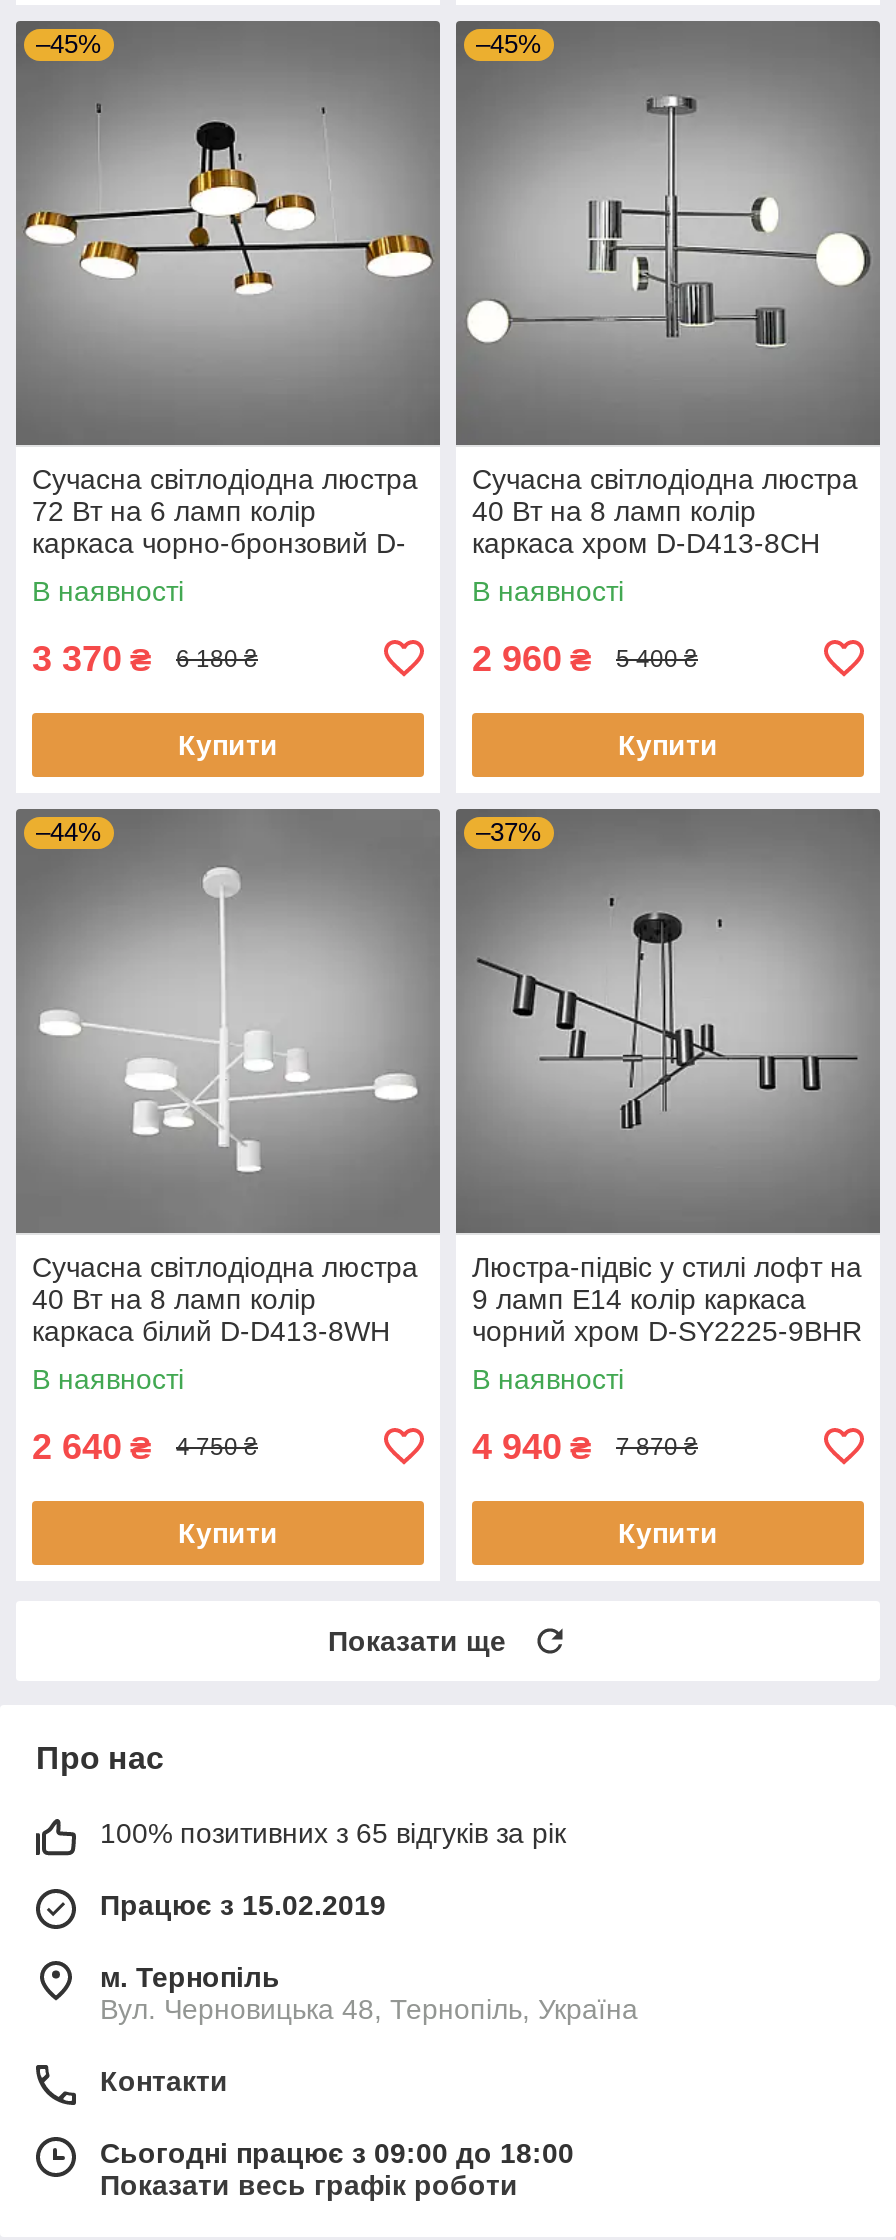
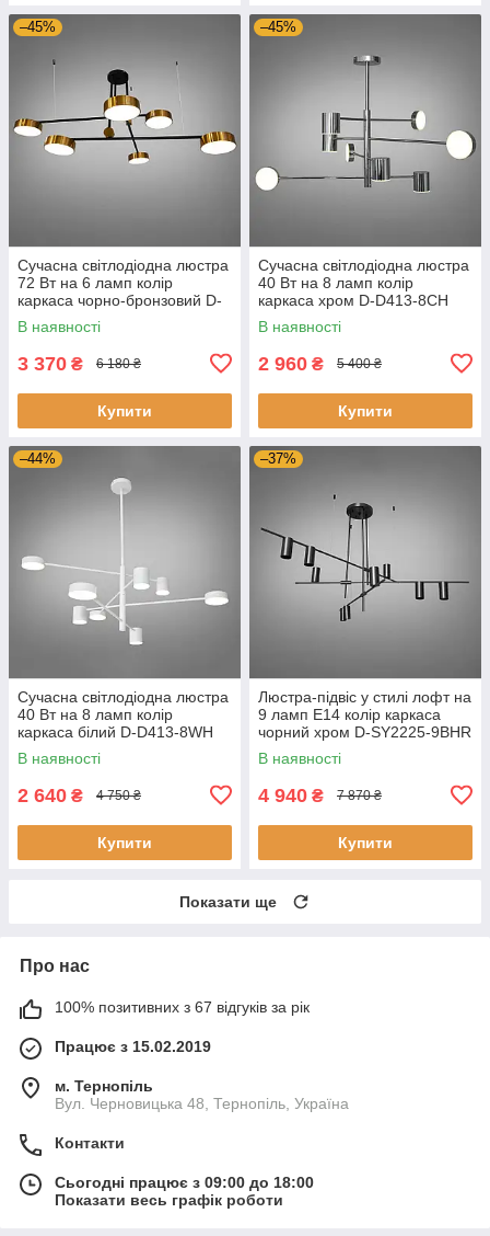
- 100% позитивних з 65 відгуків за рік
+ 100% позитивних з 67 відгуків за рік
